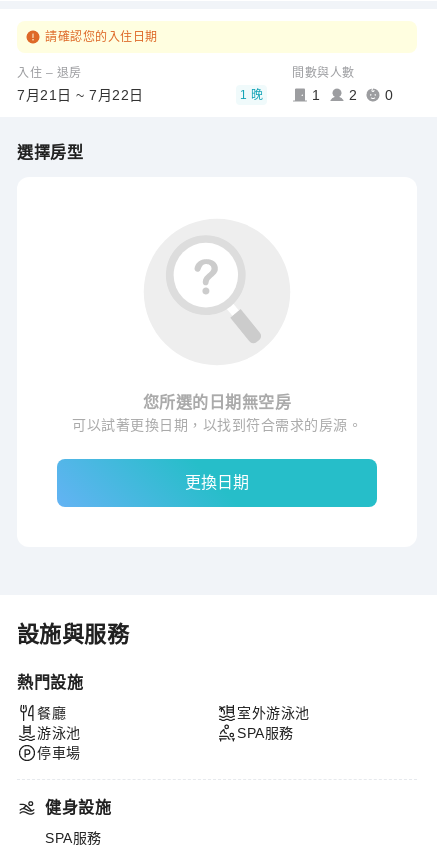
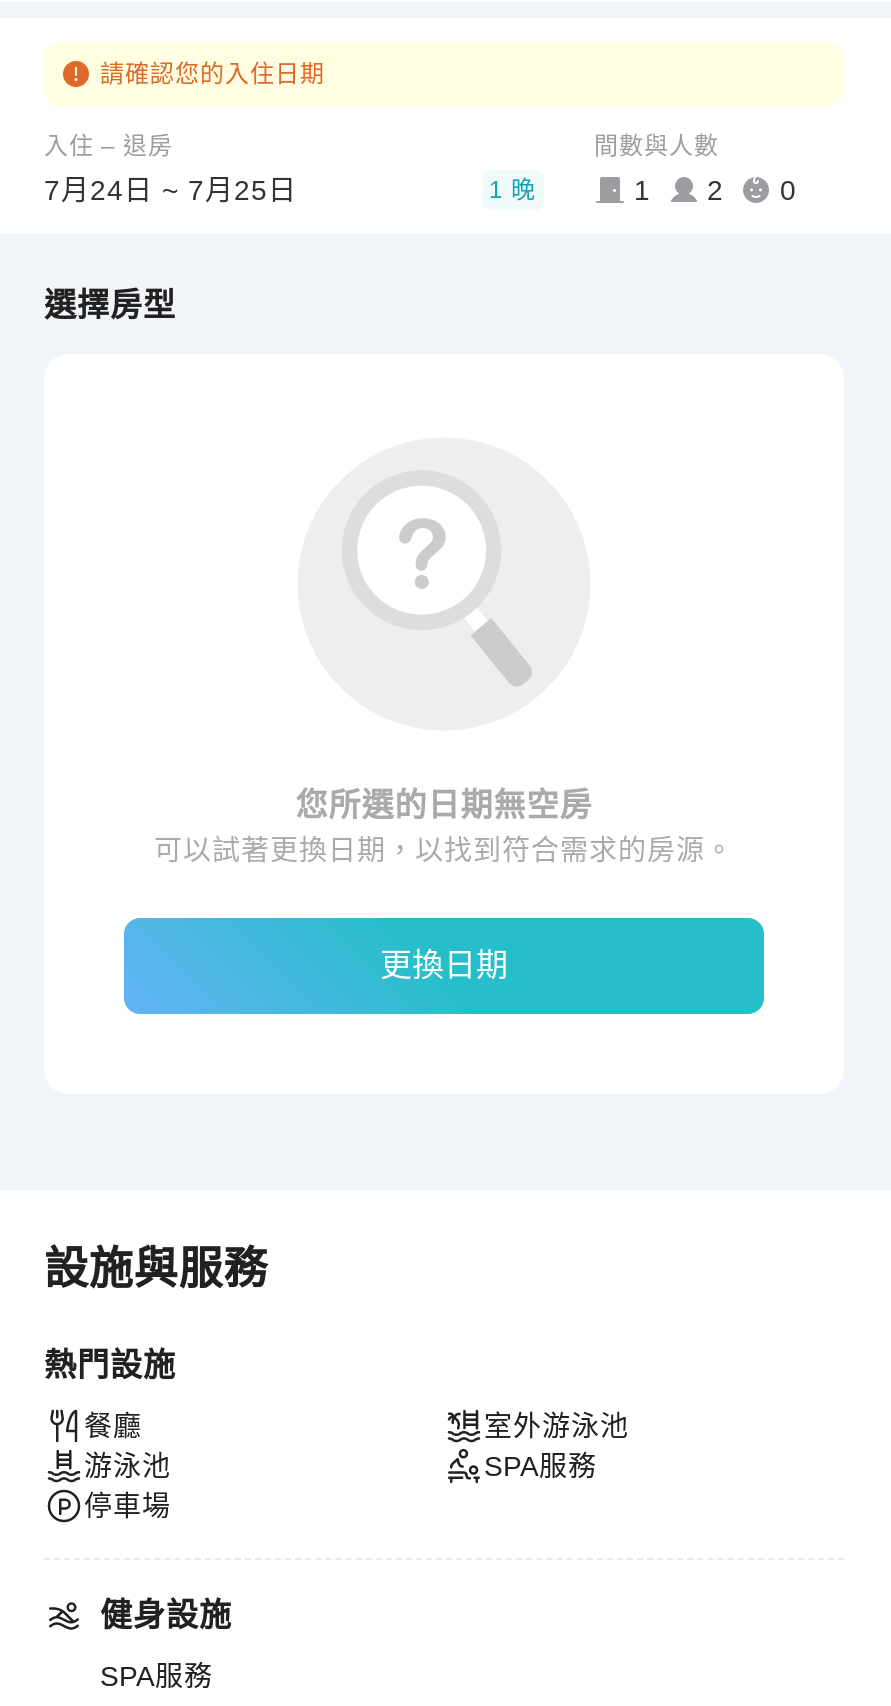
- 7月21日 ~ 7月22日
+ 7月24日 ~ 7月25日
